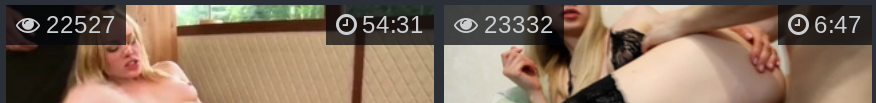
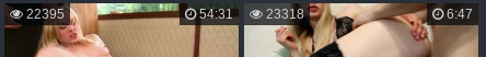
- 22527
+ 22395

- 54:31 23332
+ 54:31 23318
